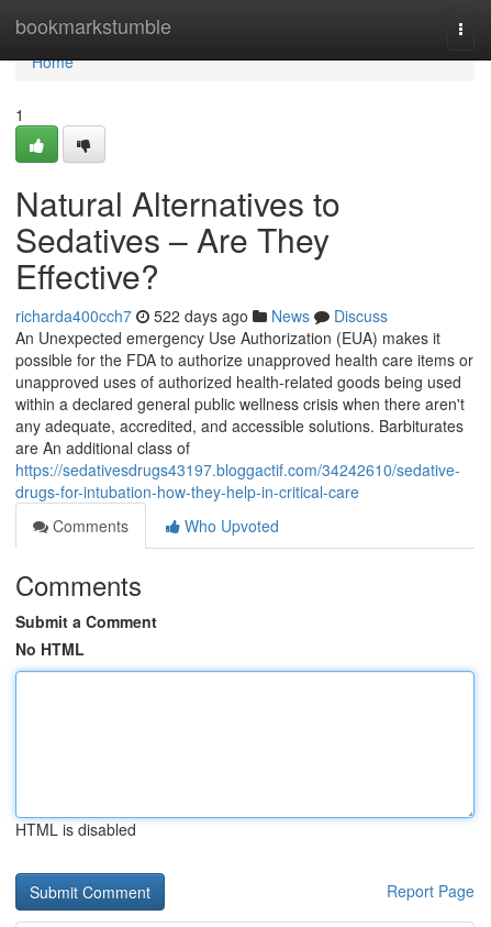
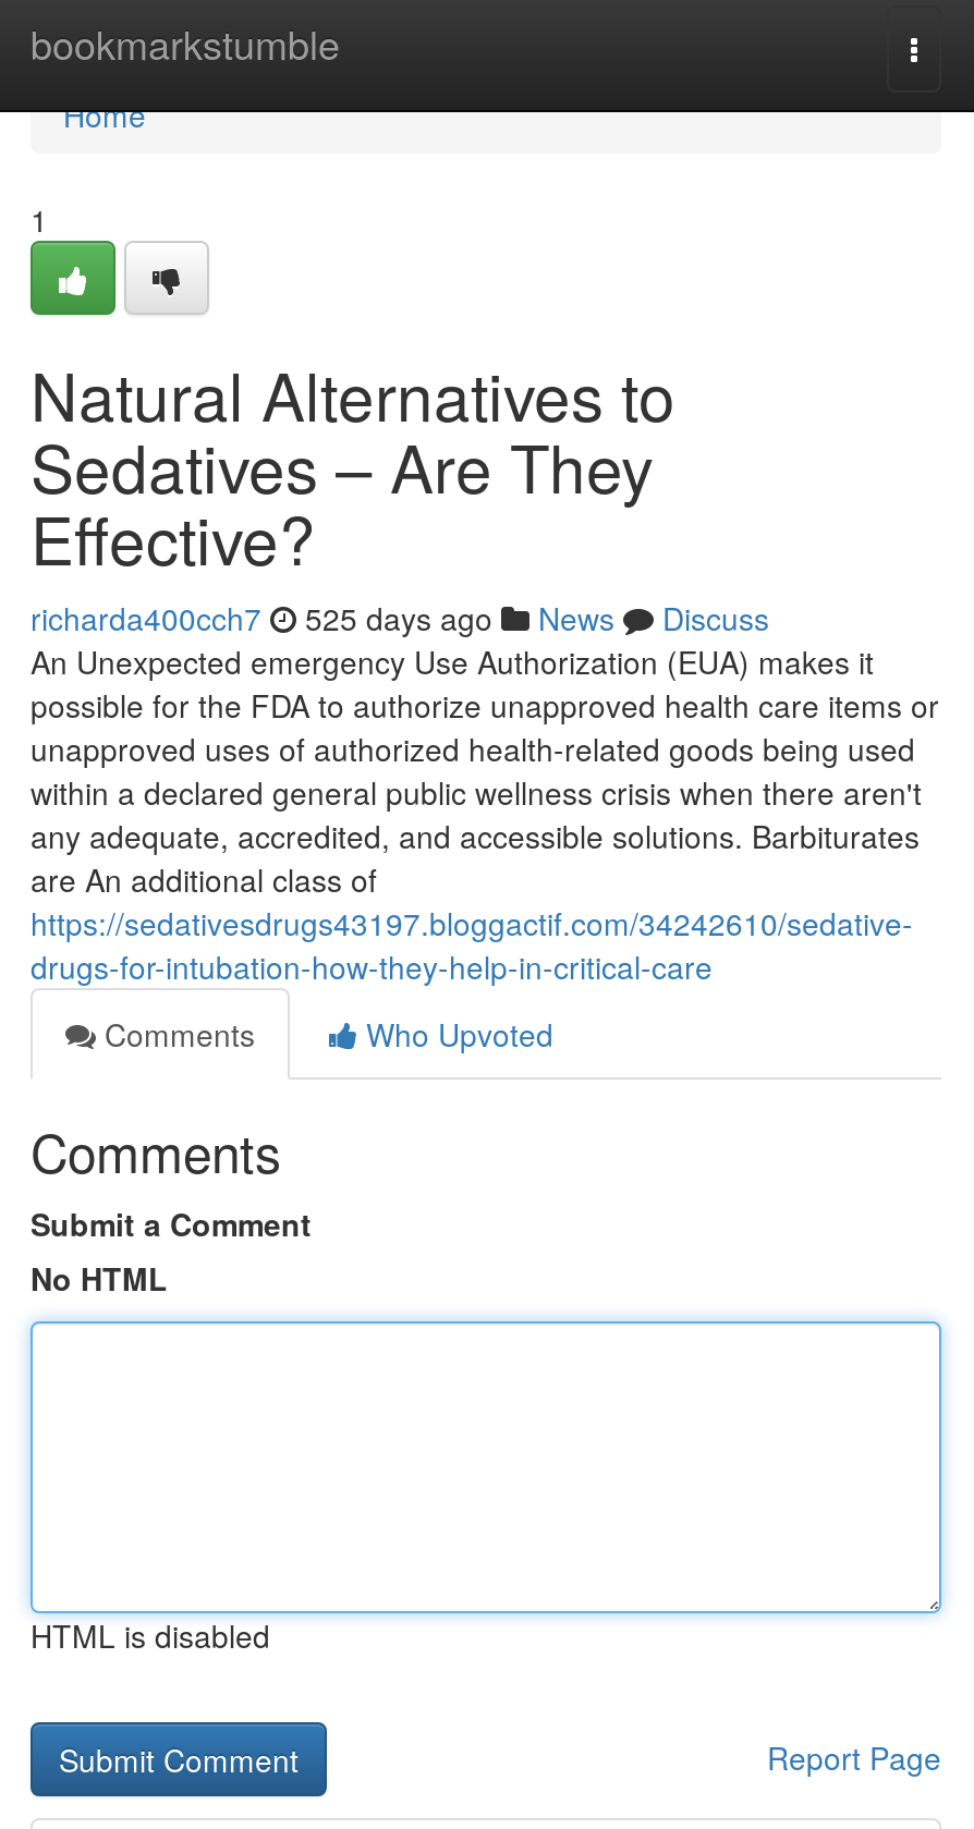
- richarda400cch7 522 days ago News Discuss
+ richarda400cch7 525 days ago News Discuss
